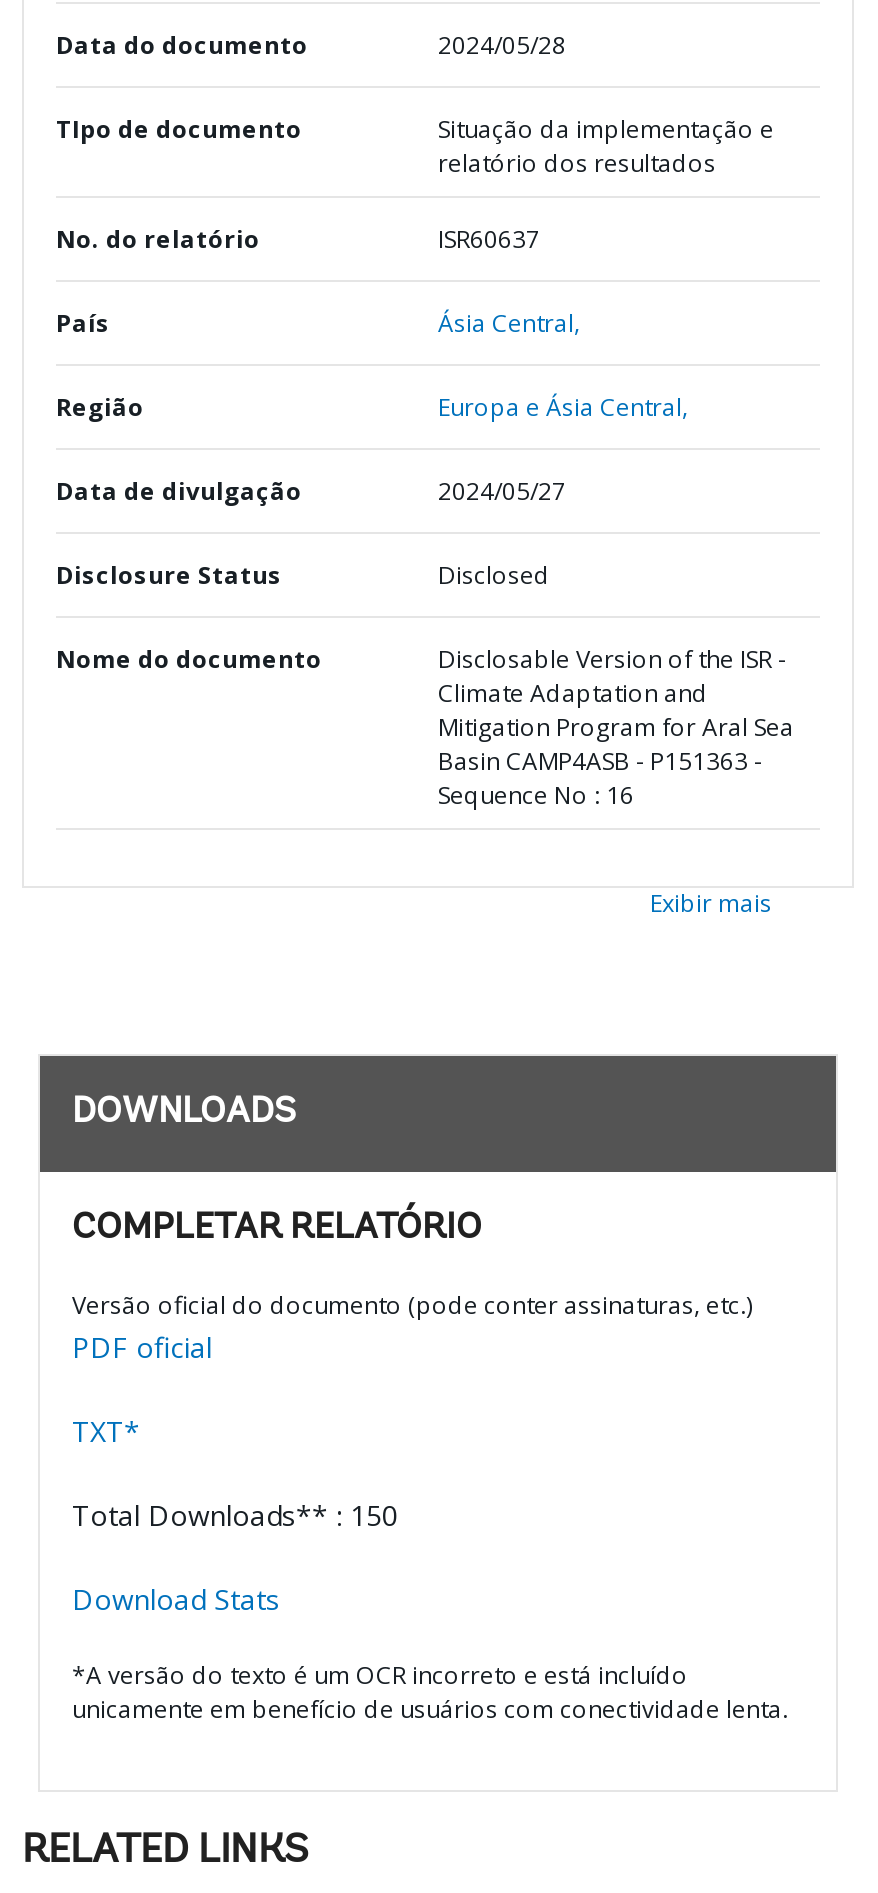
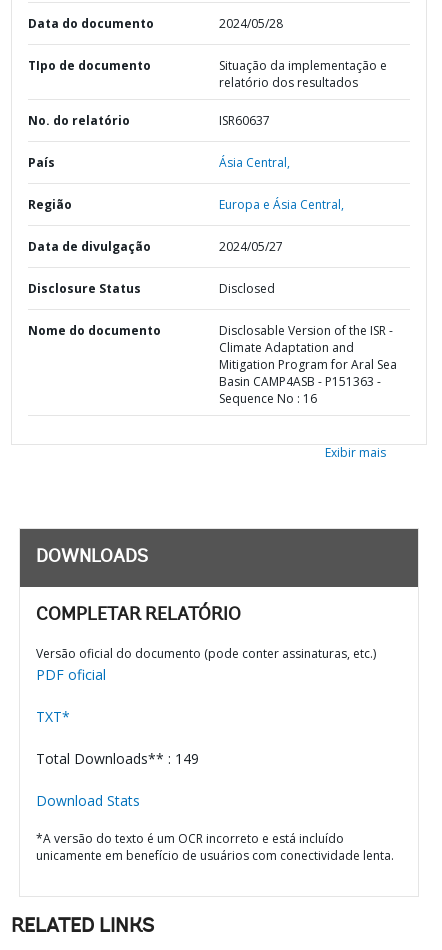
- Total Downloads** : 150
+ Total Downloads** : 149
